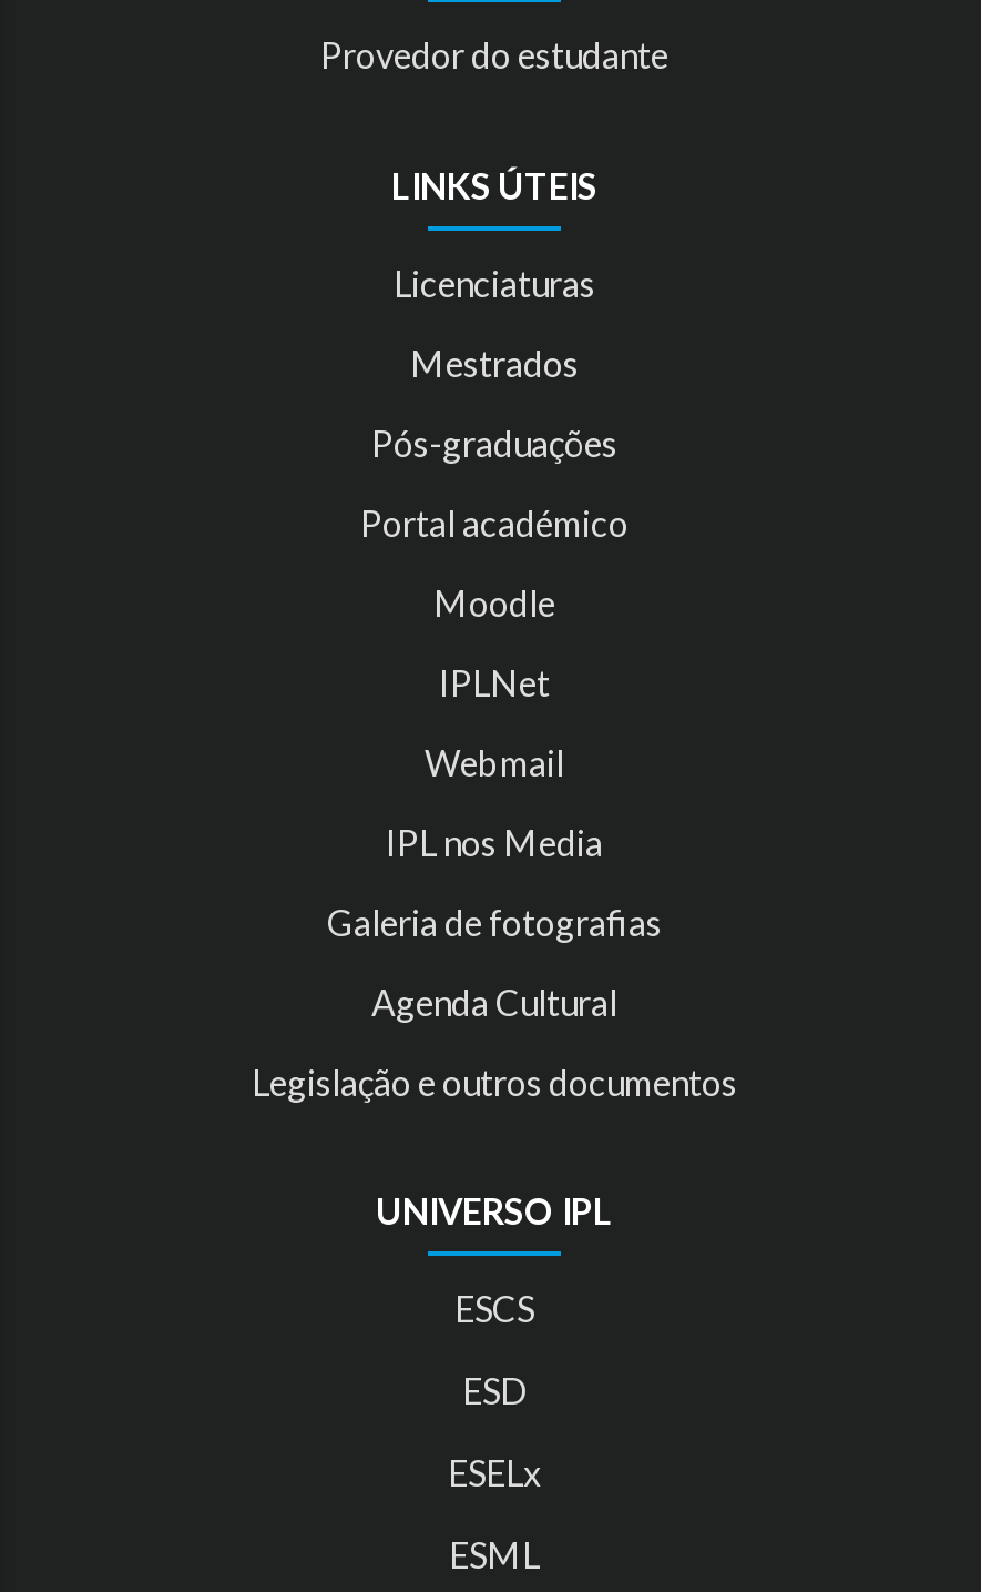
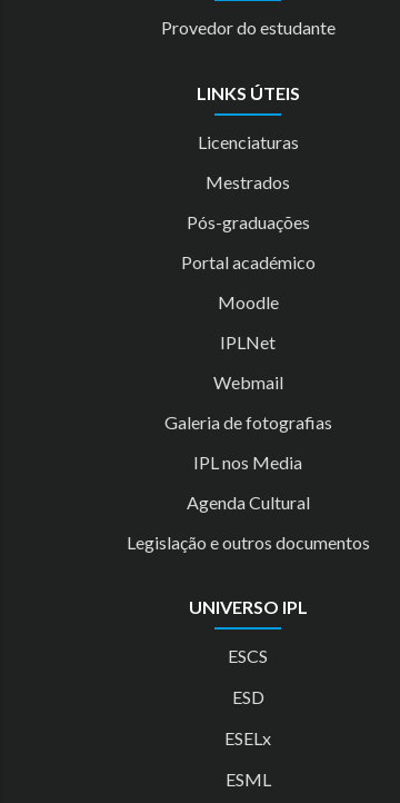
moved down: IPL nos Media

moved up: Galeria de fotografias
